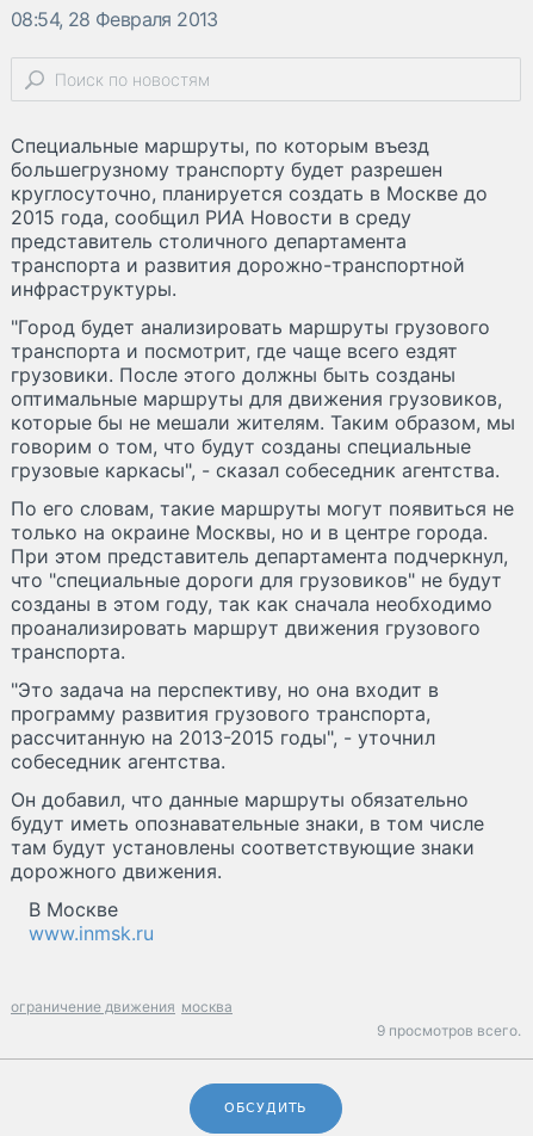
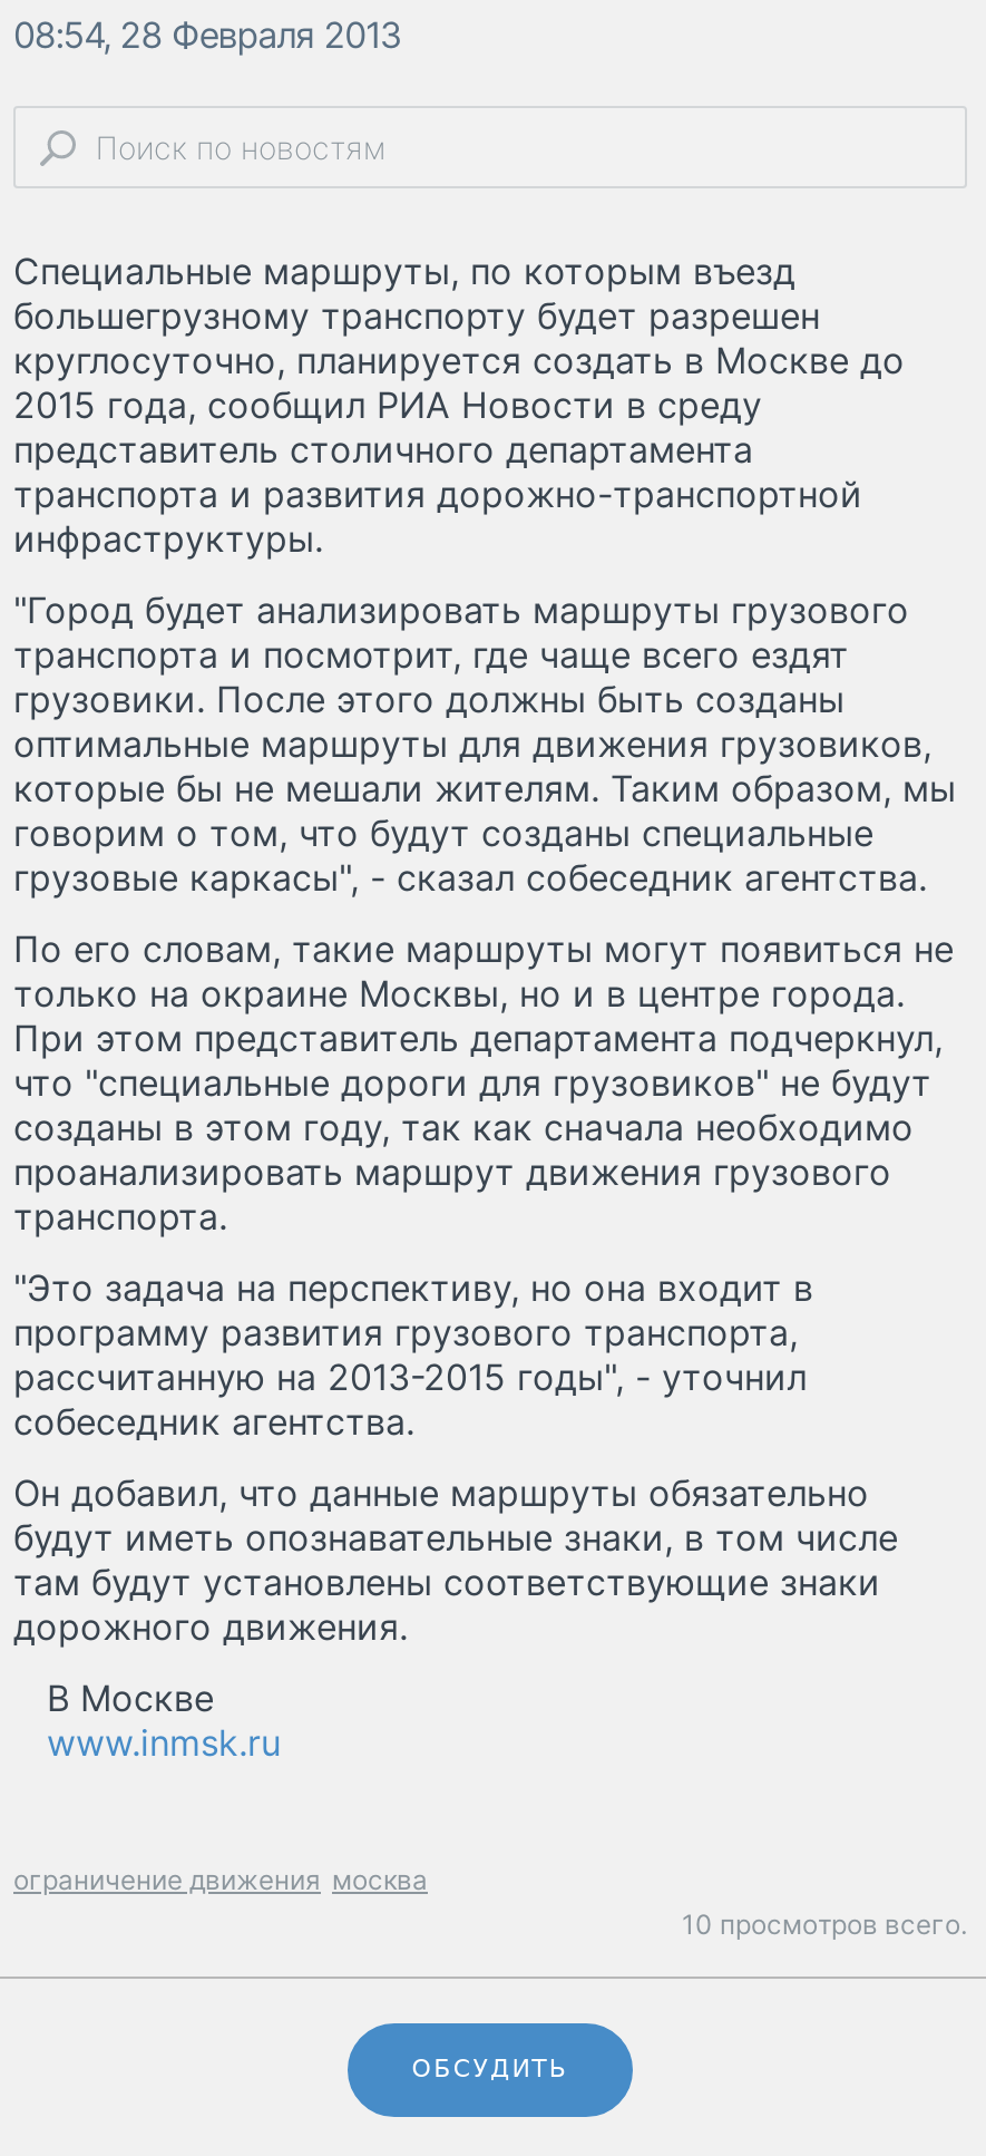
- 9 просмотров всего.
+ 10 просмотров всего.
